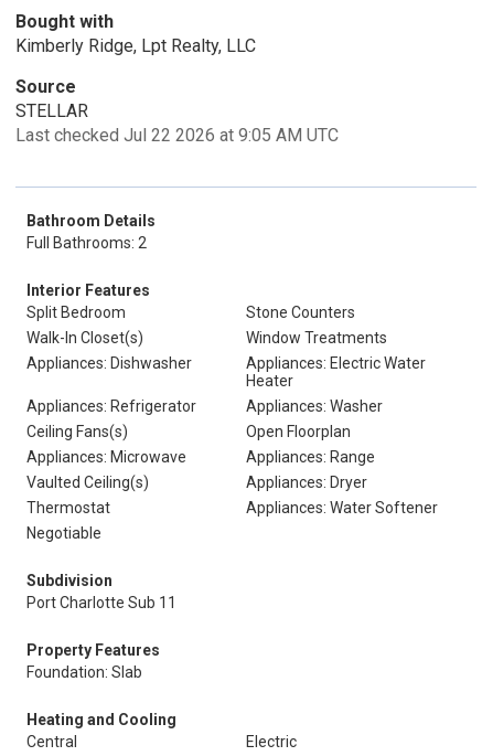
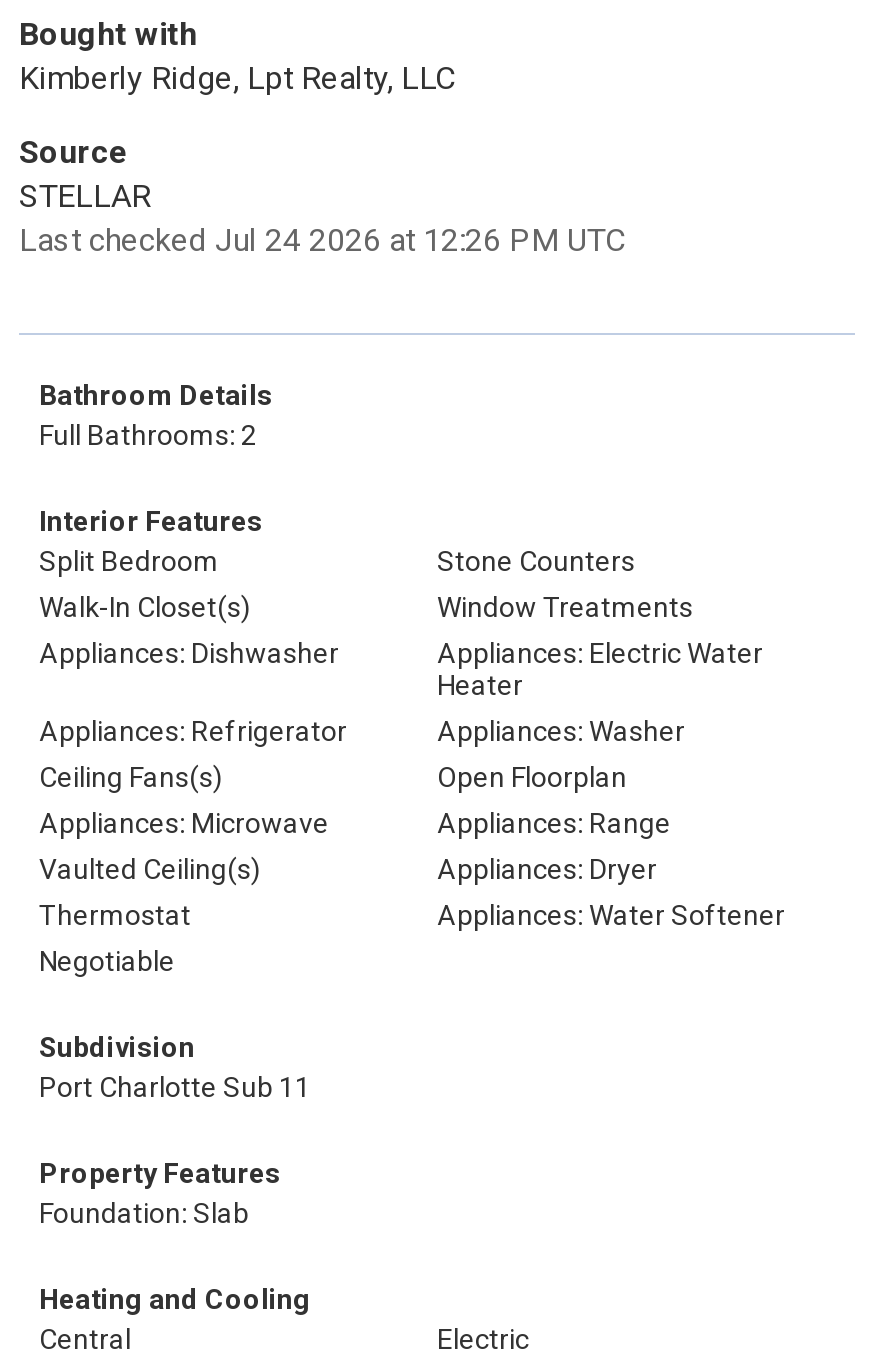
- Last checked Jul 22 2026 at 9:05 AM UTC
+ Last checked Jul 24 2026 at 12:26 PM UTC
